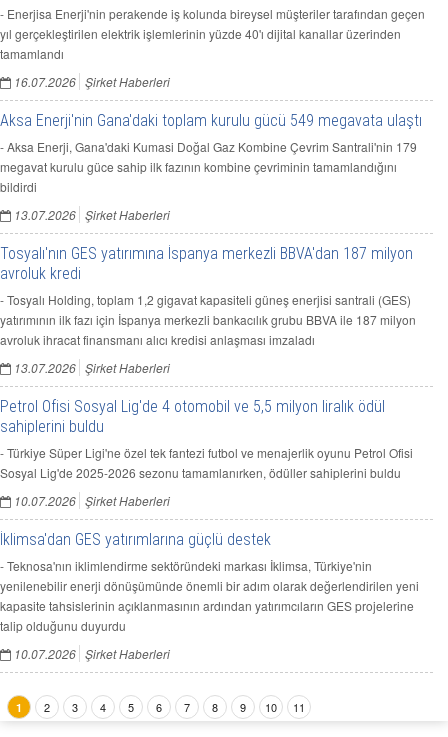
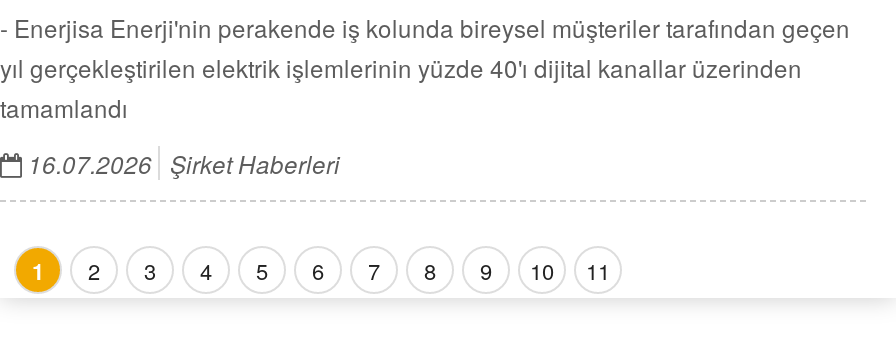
- Aksa Enerji'nin Gana'daki toplam kurulu gücü 549 megavata ulaştı
- - Aksa Enerji, Gana'daki Kumasi Doğal Gaz Kombine Çevrim Santrali'nin 179
- megavat kurulu güce sahip ilk fazının kombine çevriminin tamamlandığını
- bildirdi
- 13.07.2026 Şirket Haberleri
- Tosyalı'nın GES yatırımına İspanya merkezli BBVA'dan 187 milyon
- avroluk kredi
- - Tosyalı Holding, toplam 1,2 gigavat kapasiteli güneş enerjisi santrali (GES)
- yatırımının ilk fazı için İspanya merkezli bankacılık grubu BBVA ile 187 milyon
- avroluk ihracat finansmanı alıcı kredisi anlaşması imzaladı
- 13.07.2026 Şirket Haberleri
- Petrol Ofisi Sosyal Lig'de 4 otomobil ve 5,5 milyon liralık ödül
- sahiplerini buldu
- - Türkiye Süper Ligi'ne özel tek fantezi futbol ve menajerlik oyunu Petrol Ofisi
- Sosyal Lig'de 2025-2026 sezonu tamamlanırken, ödüller sahiplerini buldu
- 10.07.2026 Şirket Haberleri
- İklimsa'dan GES yatırımlarına güçlü destek
- - Teknosa'nın iklimlendirme sektöründeki markası İklimsa, Türkiye'nin
- yenilenebilir enerji dönüşümünde önemli bir adım olarak değerlendirilen yeni
- kapasite tahsislerinin açıklanmasının ardından yatırımcıların GES projelerine
- talip olduğunu duyurdu
- 10.07.2026 Şirket Haberleri
